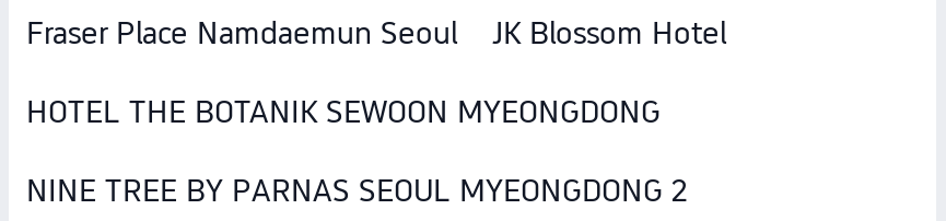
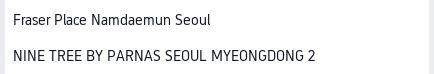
- JK Blossom Hotel
- HOTEL THE BOTANIK SEWOON MYEONGDONG
